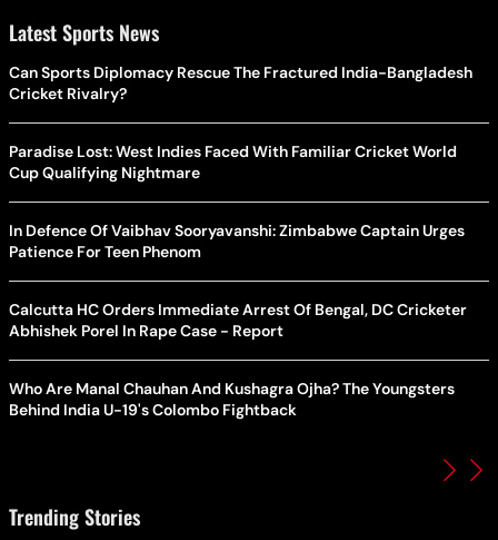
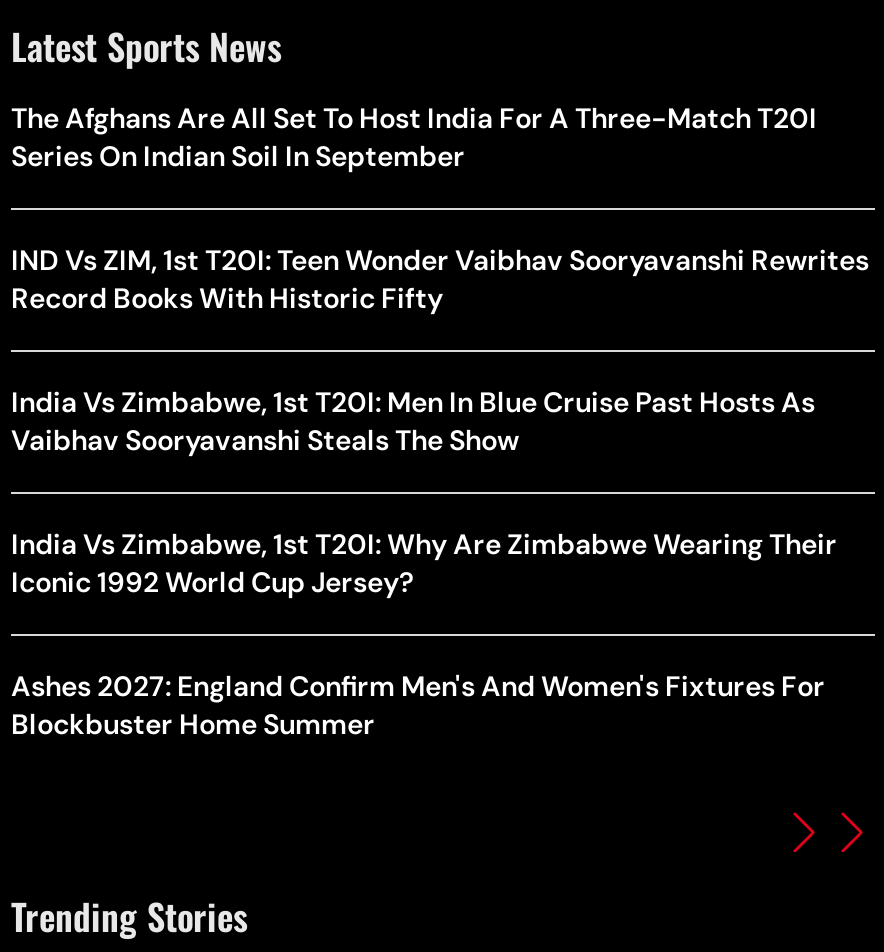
- Can Sports Diplomacy Rescue The Fractured India-Bangladesh
- Cricket Rivalry?
+ The Afghans Are All Set To Host India For A Three-Match T20I
+ Series On Indian Soil In September

- Paradise Lost: West Indies Faced With Familiar Cricket World
- Cup Qualifying Nightmare
+ IND Vs ZIM, 1st T20I: Teen Wonder Vaibhav Sooryavanshi Rewrites
+ Record Books With Historic Fifty

- In Defence Of Vaibhav Sooryavanshi: Zimbabwe Captain Urges
- Patience For Teen Phenom
+ India Vs Zimbabwe, 1st T20I: Men In Blue Cruise Past Hosts As
+ Vaibhav Sooryavanshi Steals The Show

- Calcutta HC Orders Immediate Arrest Of Bengal, DC Cricketer
- Abhishek Porel In Rape Case - Report
+ India Vs Zimbabwe, 1st T20I: Why Are Zimbabwe Wearing Their
+ Iconic 1992 World Cup Jersey?

- Who Are Manal Chauhan And Kushagra Ojha? The Youngsters
- Behind India U-19's Colombo Fightback
+ Ashes 2027: England Confirm Men's And Women's Fixtures For
+ Blockbuster Home Summer
